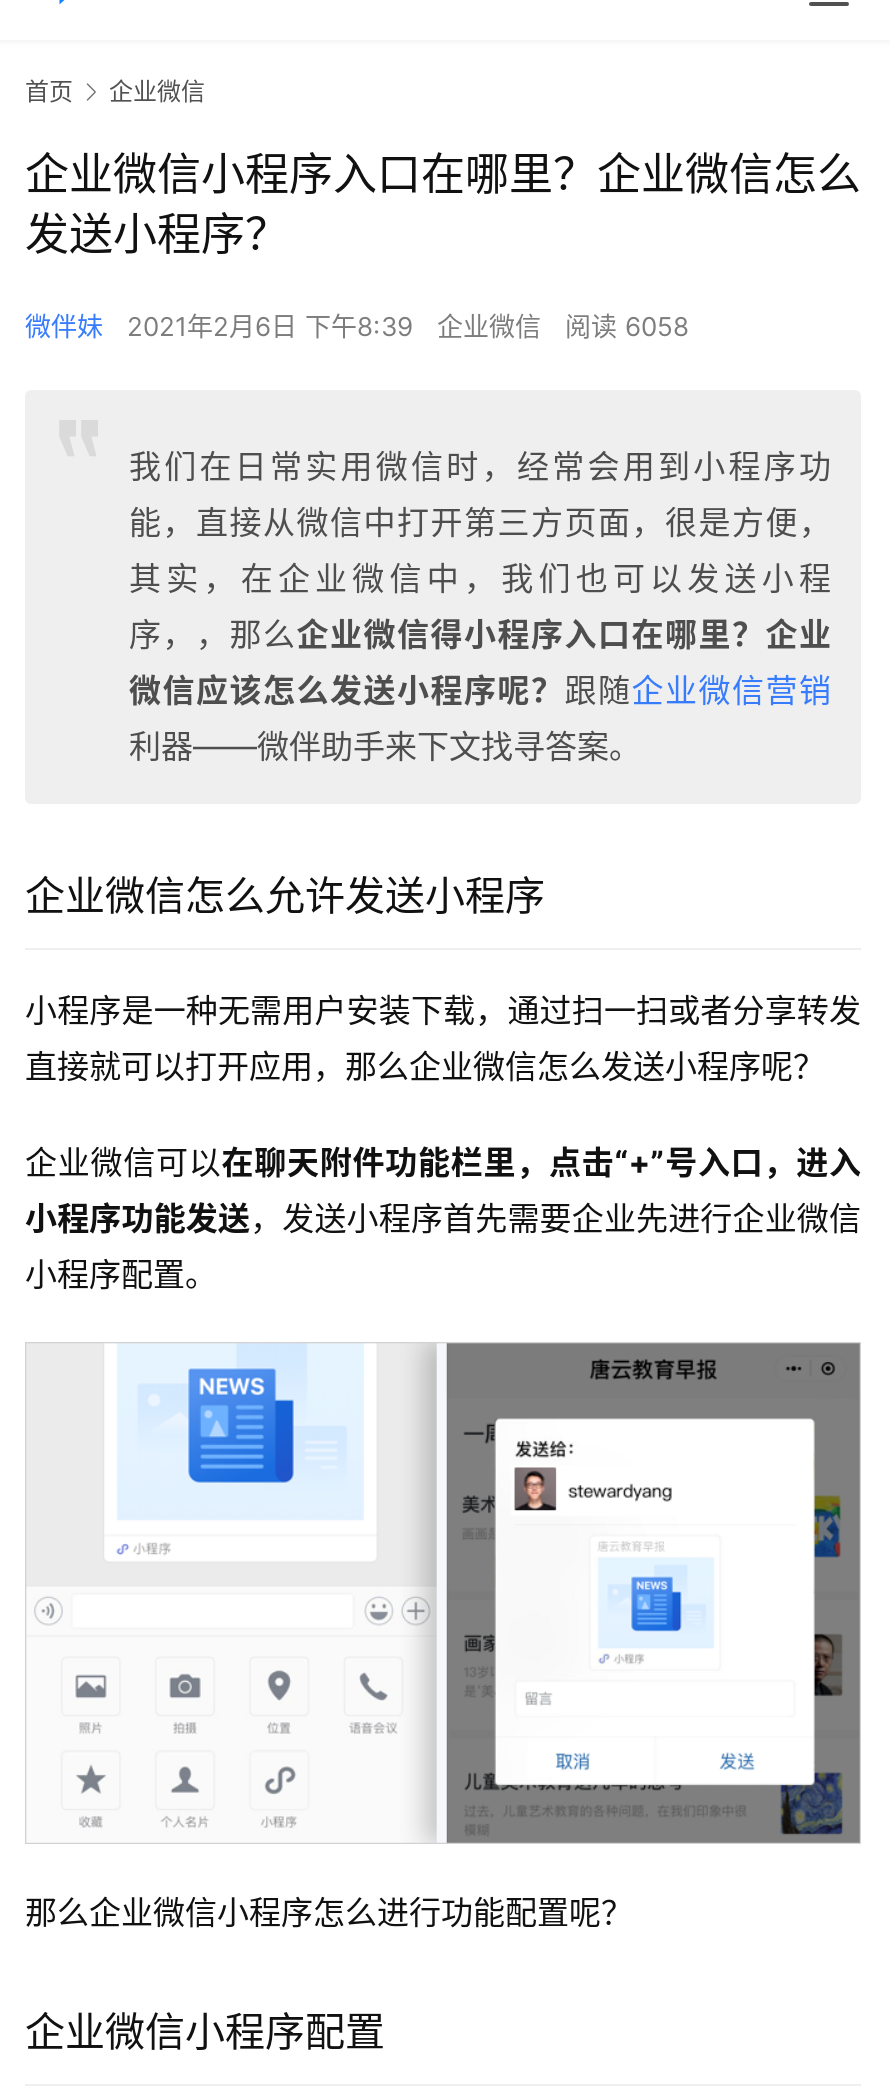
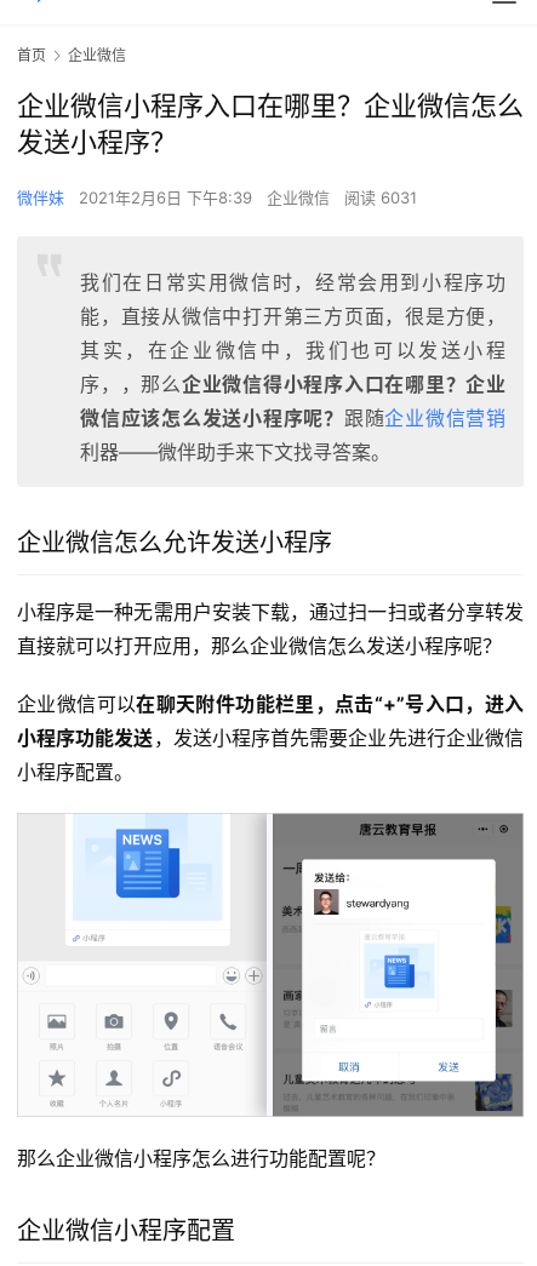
- 微伴妹 2021年2月6日 下午8:39 企业微信 阅读 6058
+ 微伴妹 2021年2月6日 下午8:39 企业微信 阅读 6031
